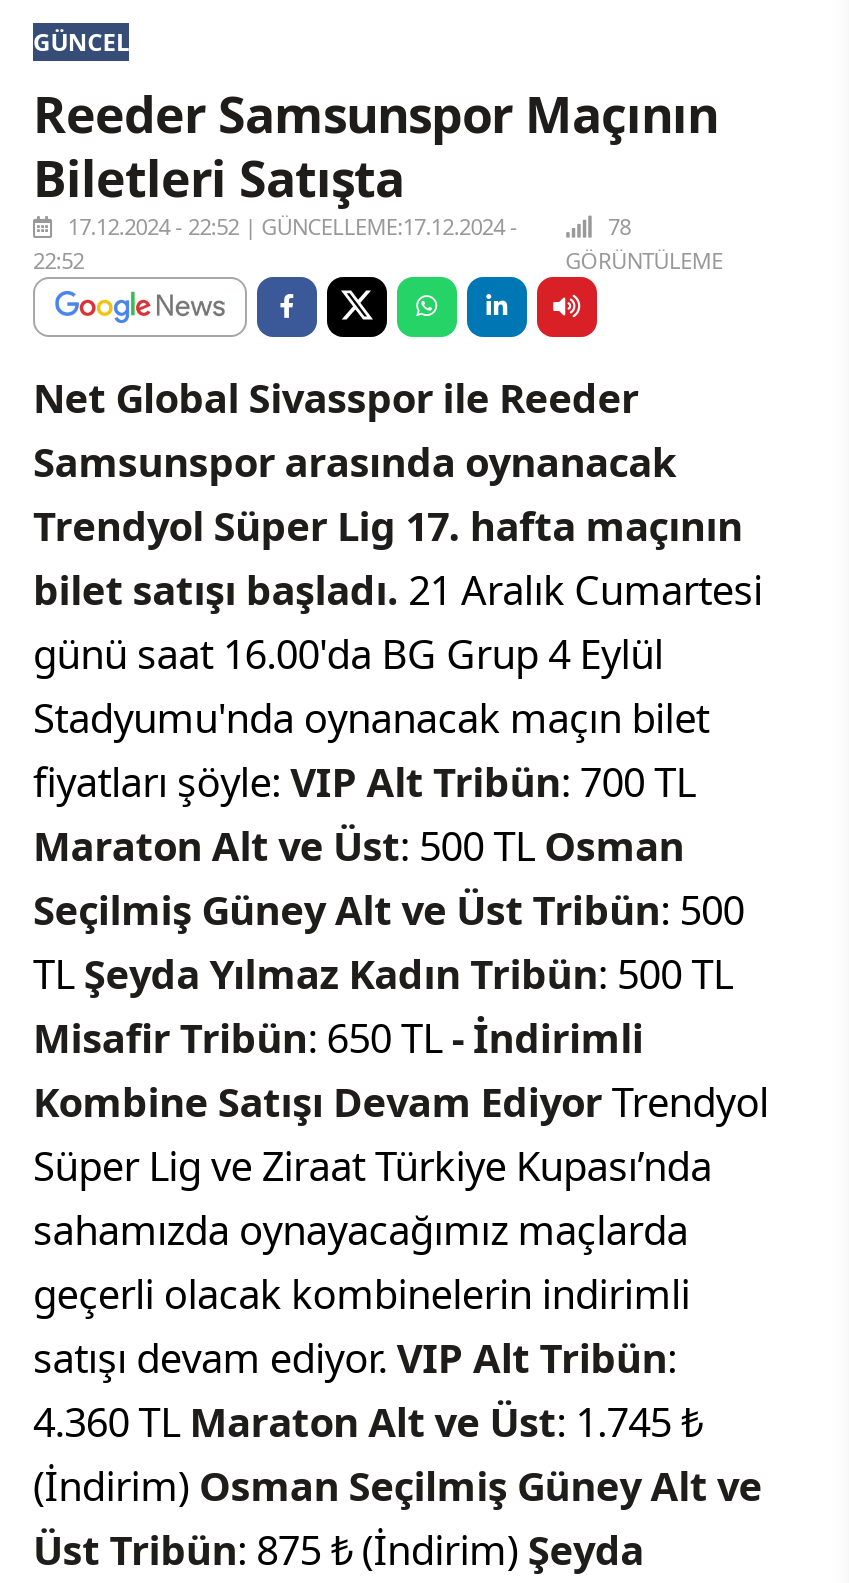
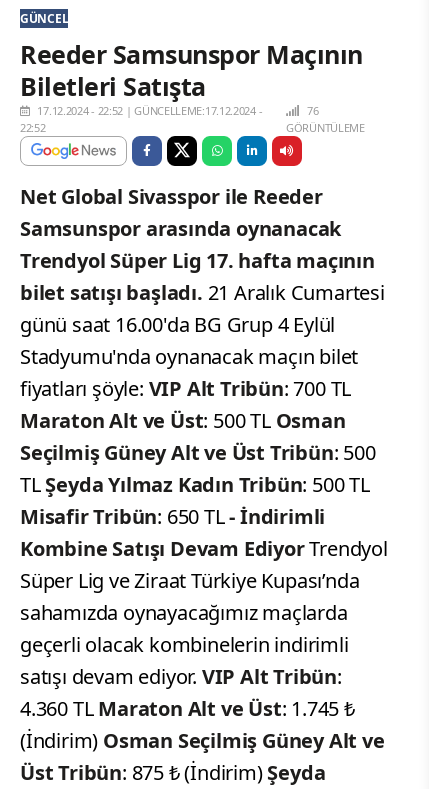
- 78
+ 76
